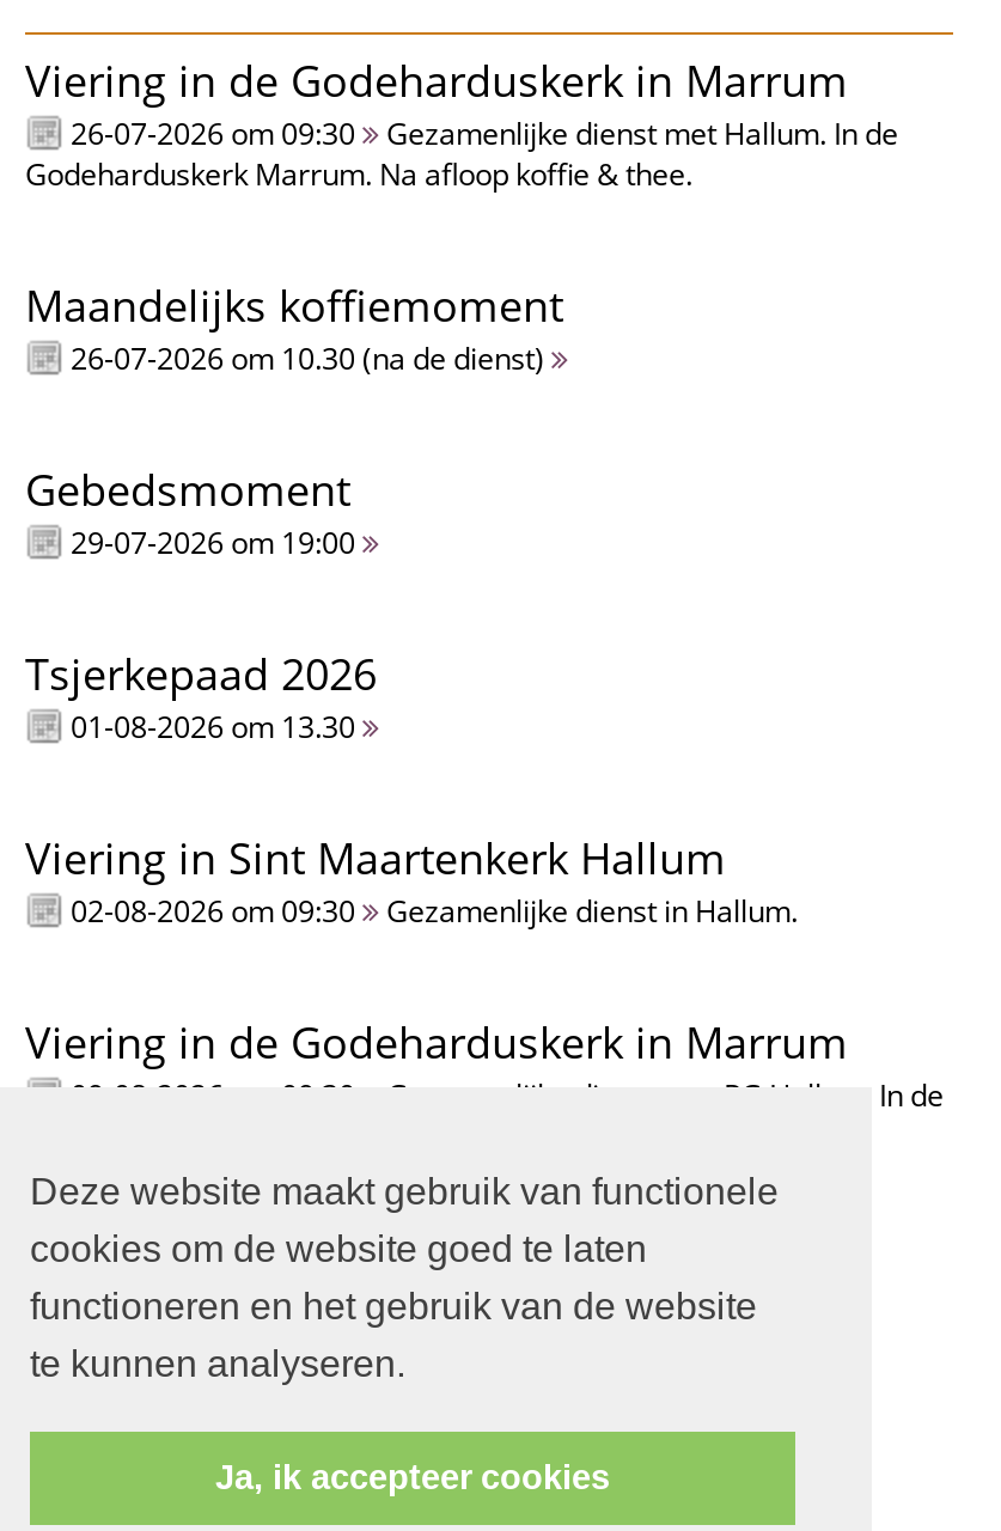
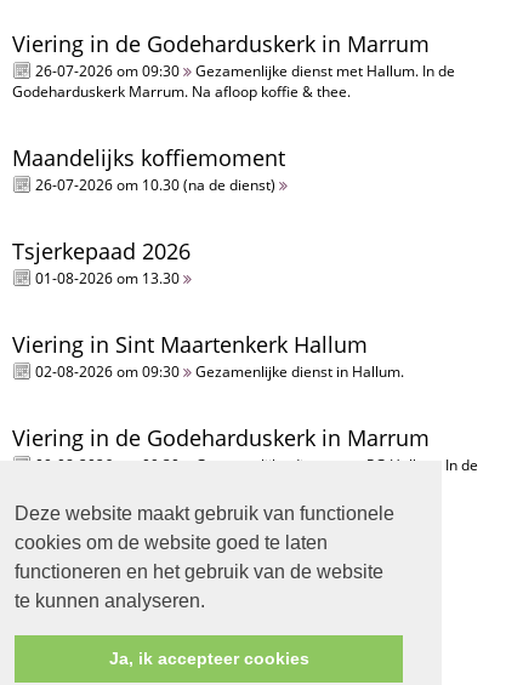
- Gebedsmoment
- 29-07-2026 om 19:00
